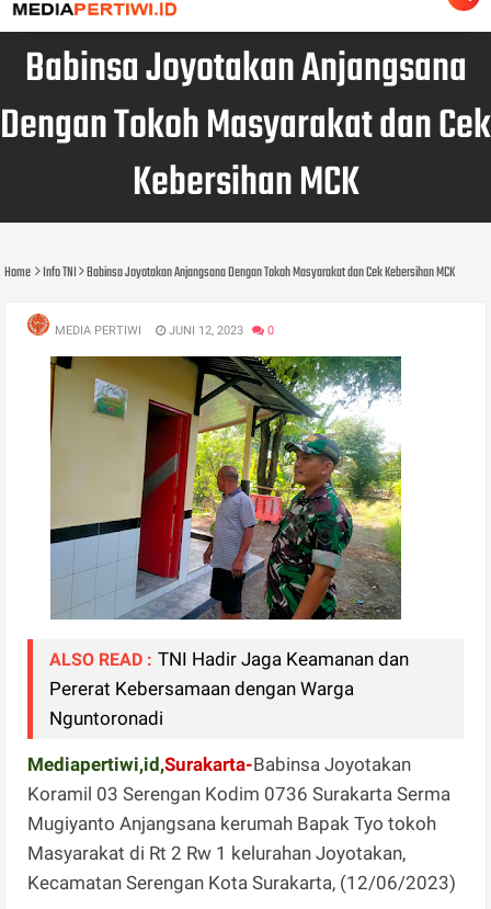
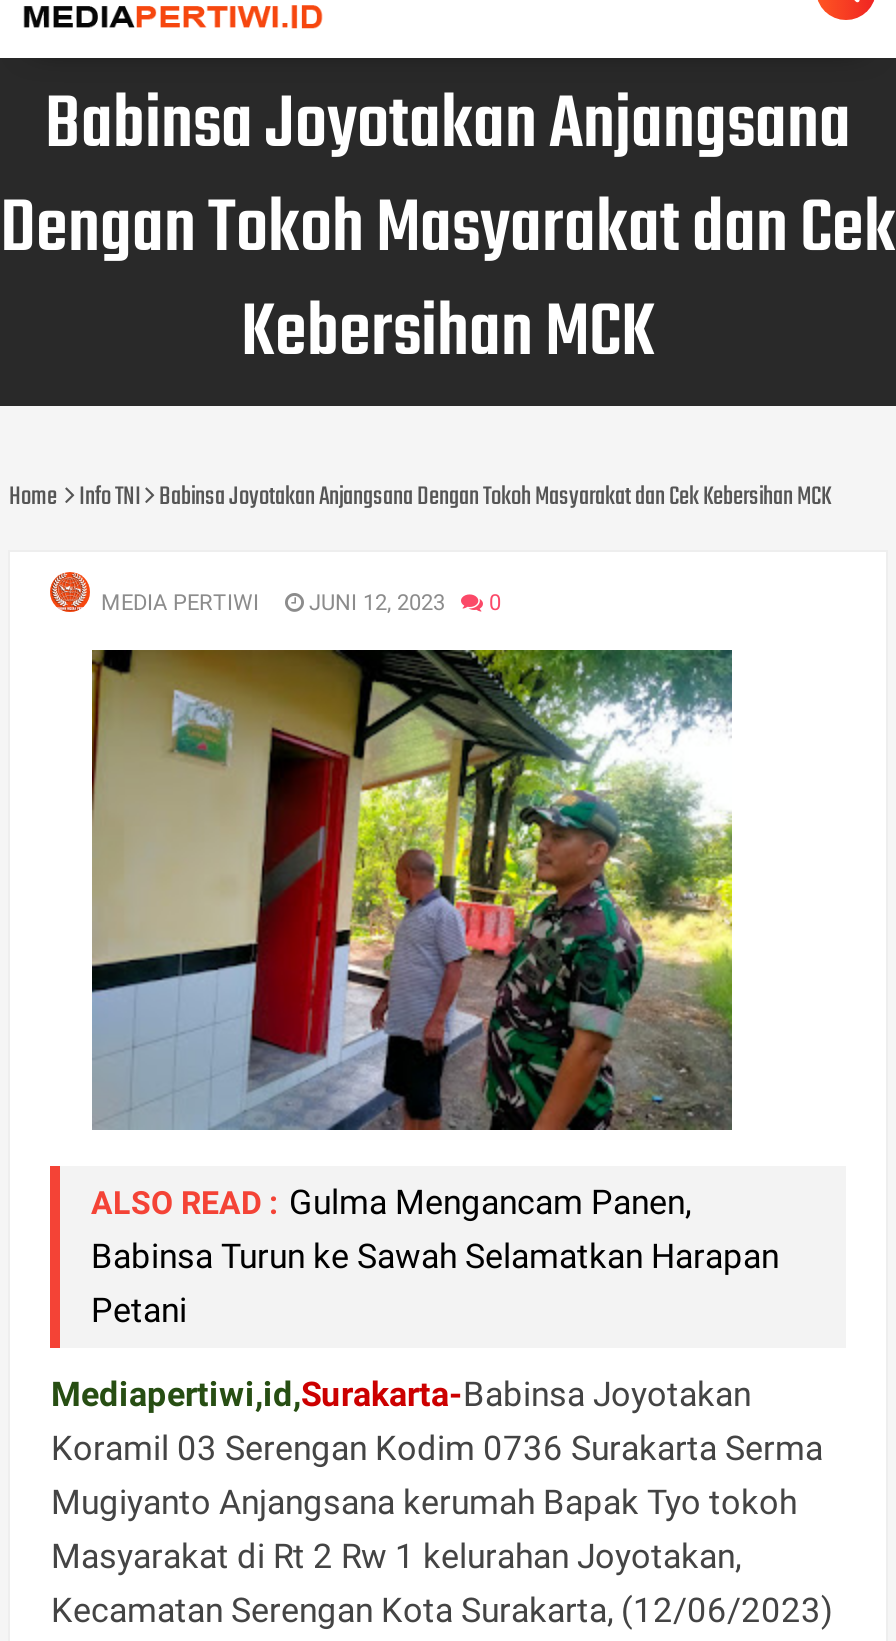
- ALSO READ : TNI Hadir Jaga Keamanan dan
- Pererat Kebersamaan dengan Warga
- Nguntoronadi
+ ALSO READ : Gulma Mengancam Panen,
+ Babinsa Turun ke Sawah Selamatkan Harapan
+ Petani
